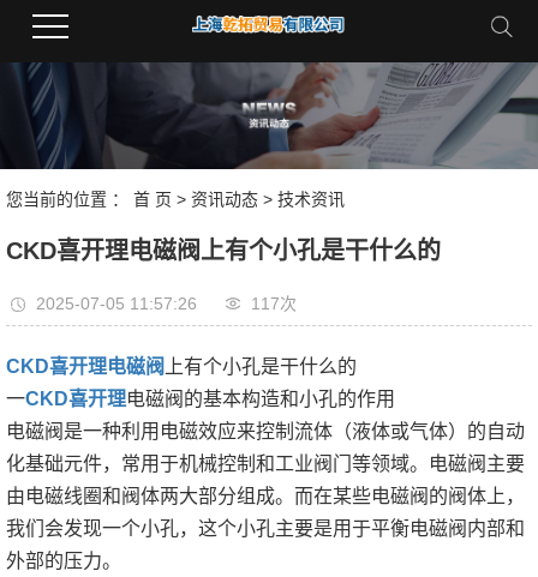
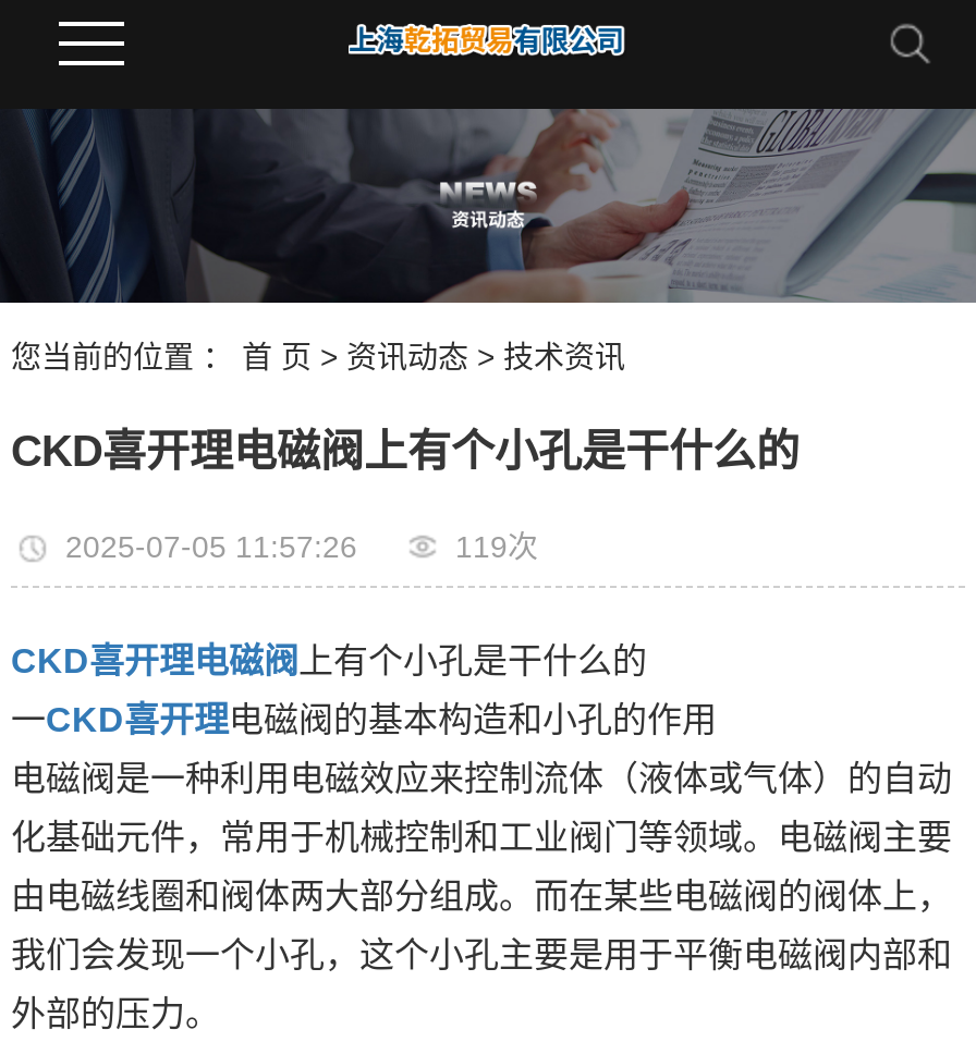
- 117次
+ 119次
